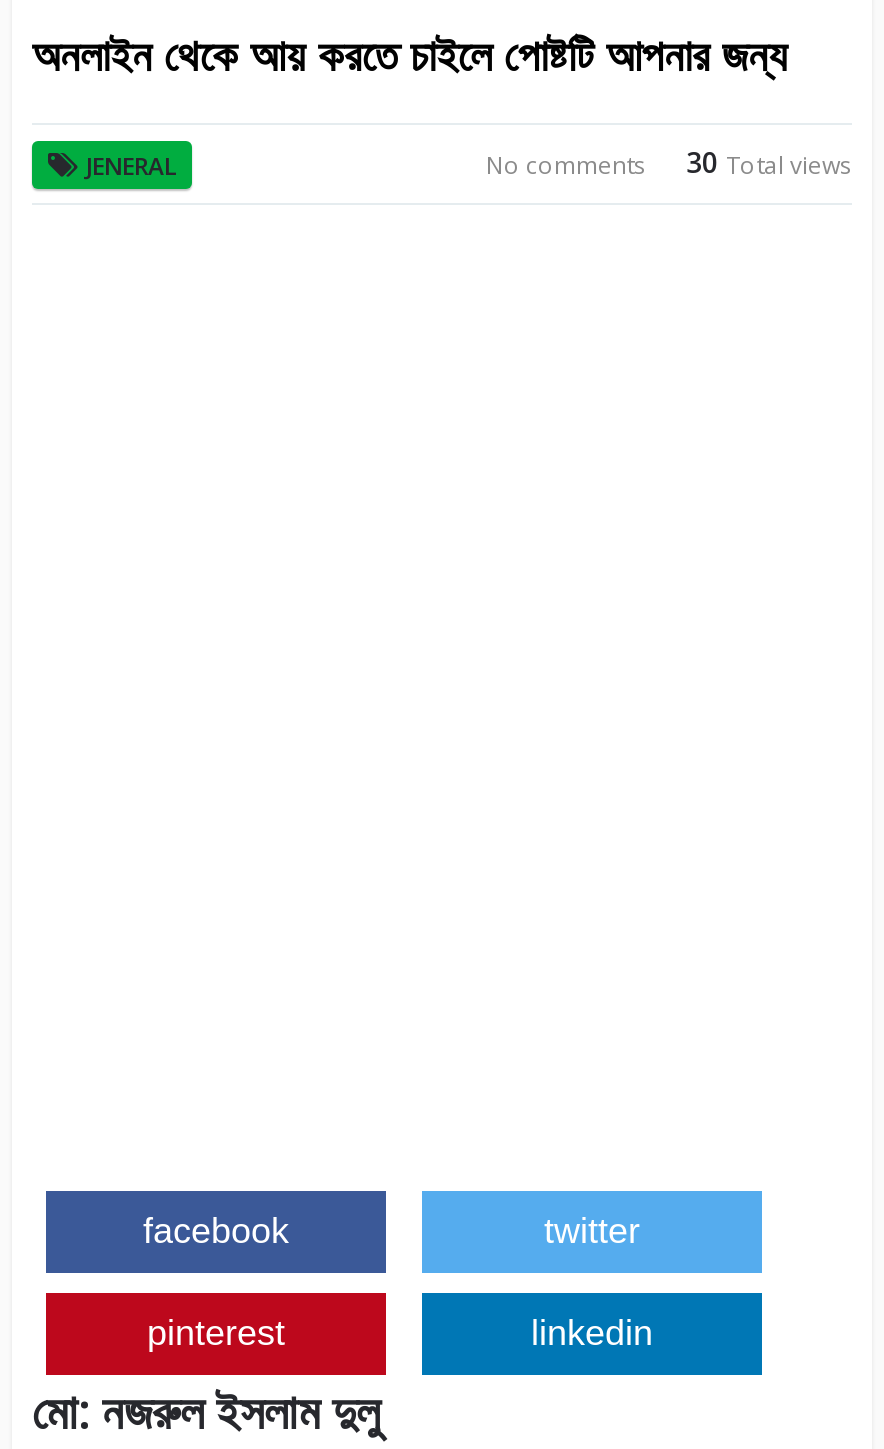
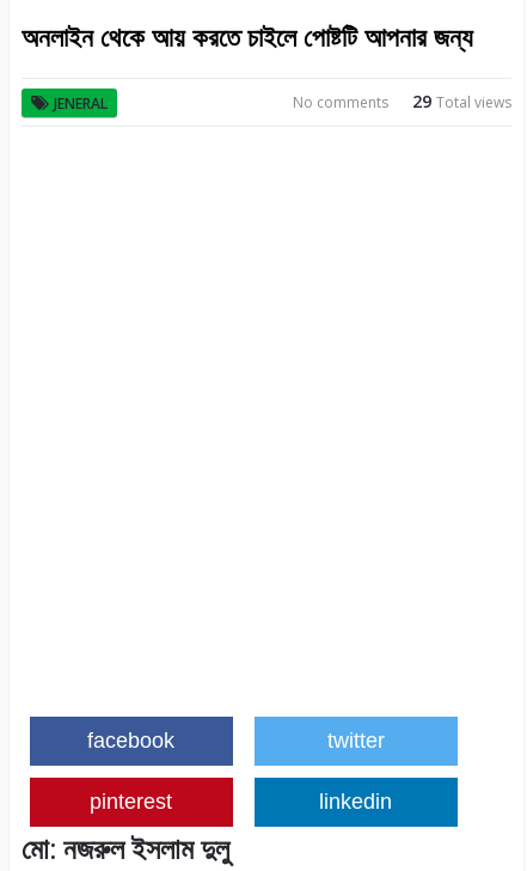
- No comments 30 Total views
+ No comments 29 Total views
